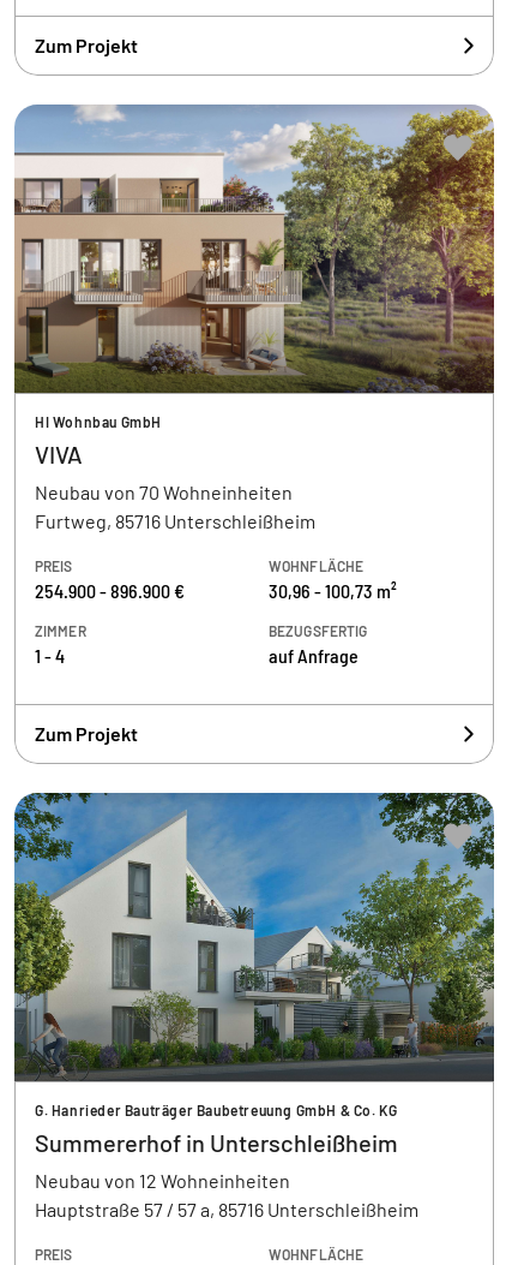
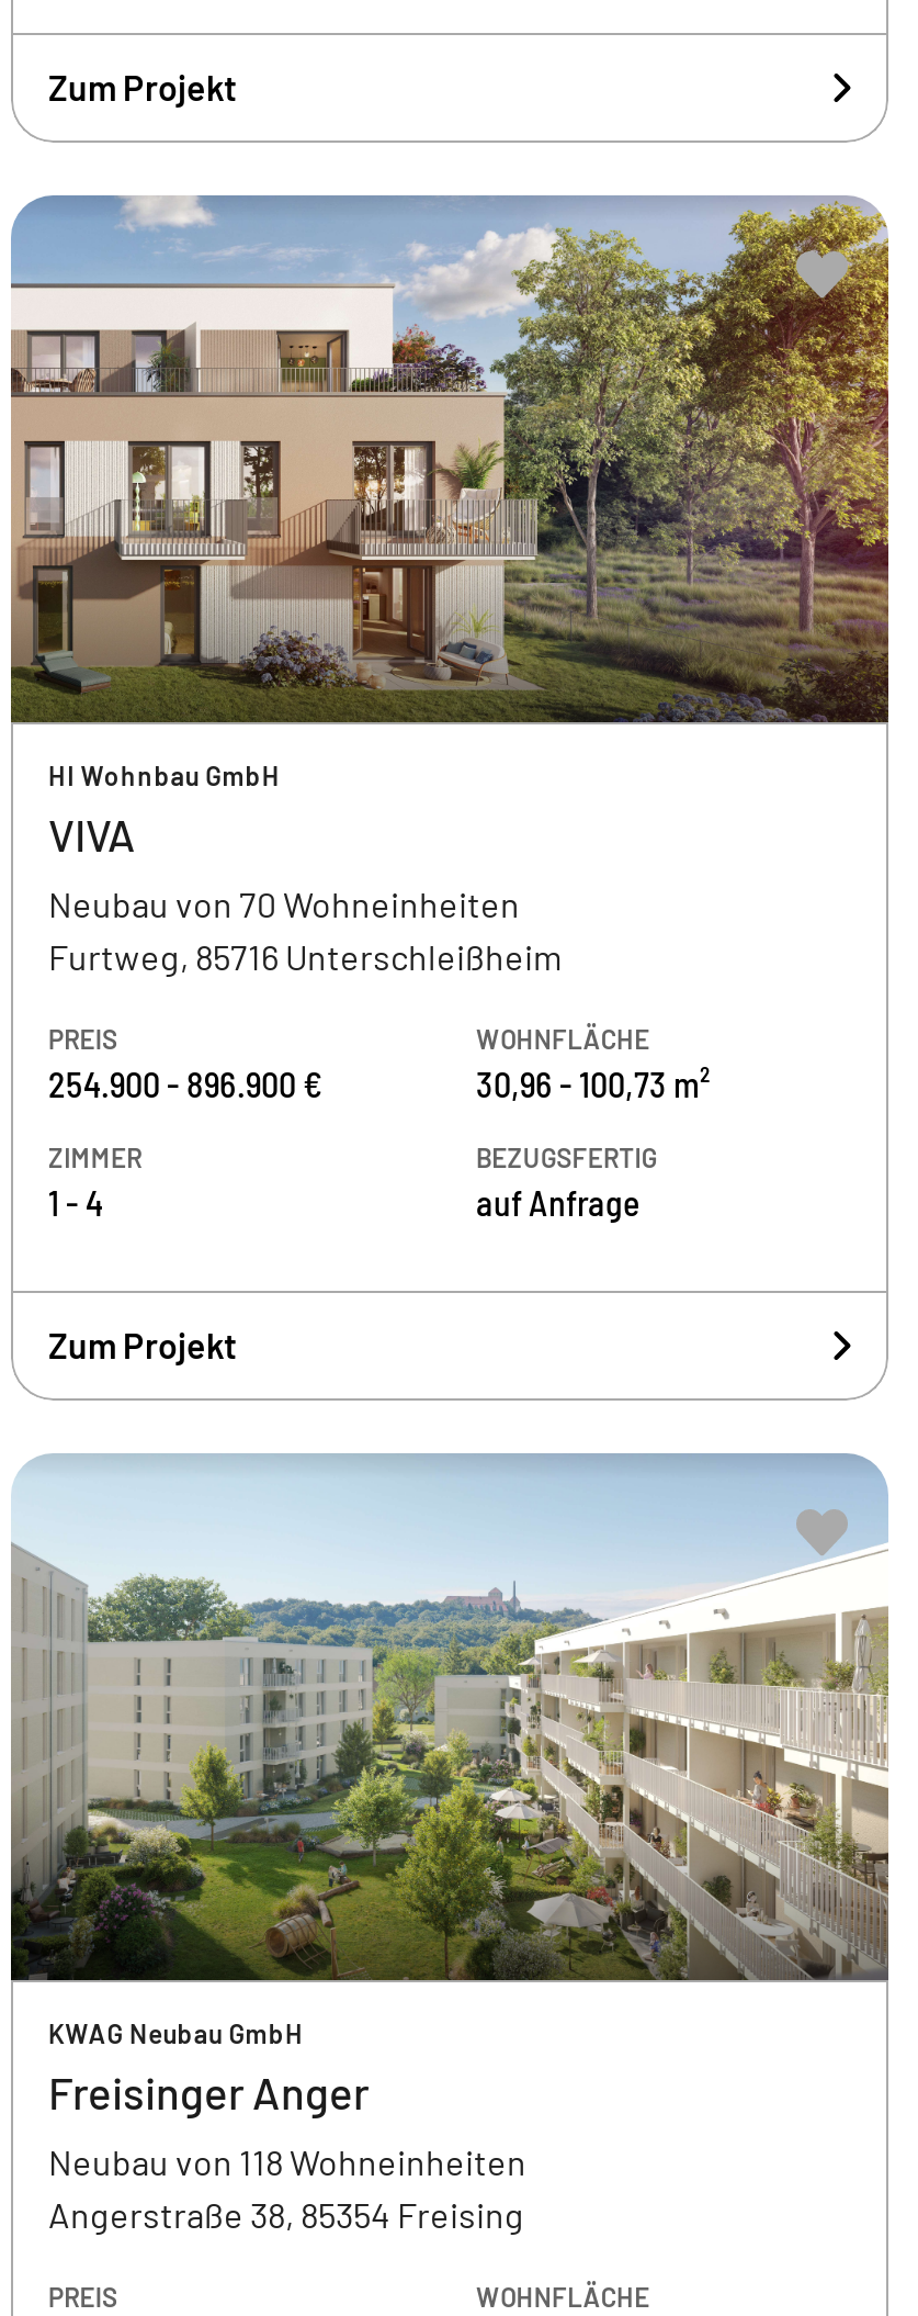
- [image]
- G. Hanrieder Bauträger Baubetreuung GmbH & Co. KG
- Summererhof in Unterschleißheim
- Neubau von 12 Wohneinheiten
- Hauptstraße 57 / 57 a, 85716 Unterschleißheim
+ [image]
+ KWAG Neubau GmbH
+ Freisinger Anger
+ Neubau von 118 Wohneinheiten
+ Angerstraße 38, 85354 Freising
